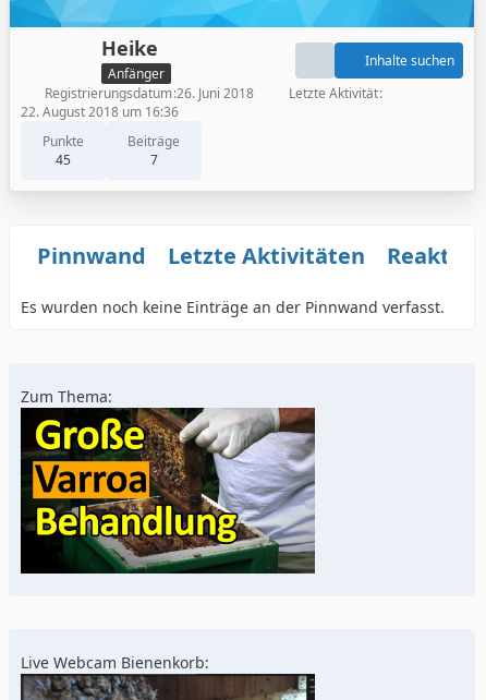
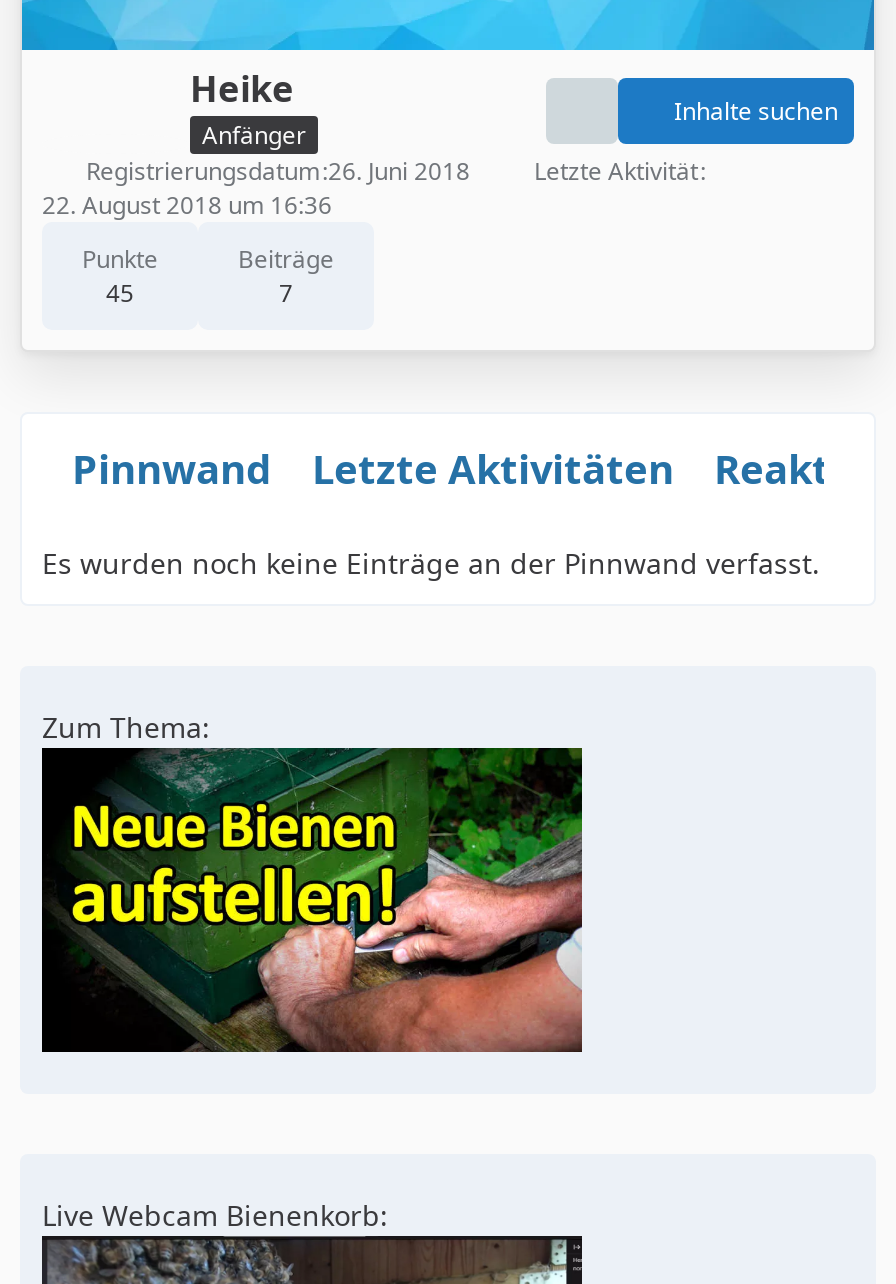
- [image]
+ [image]
